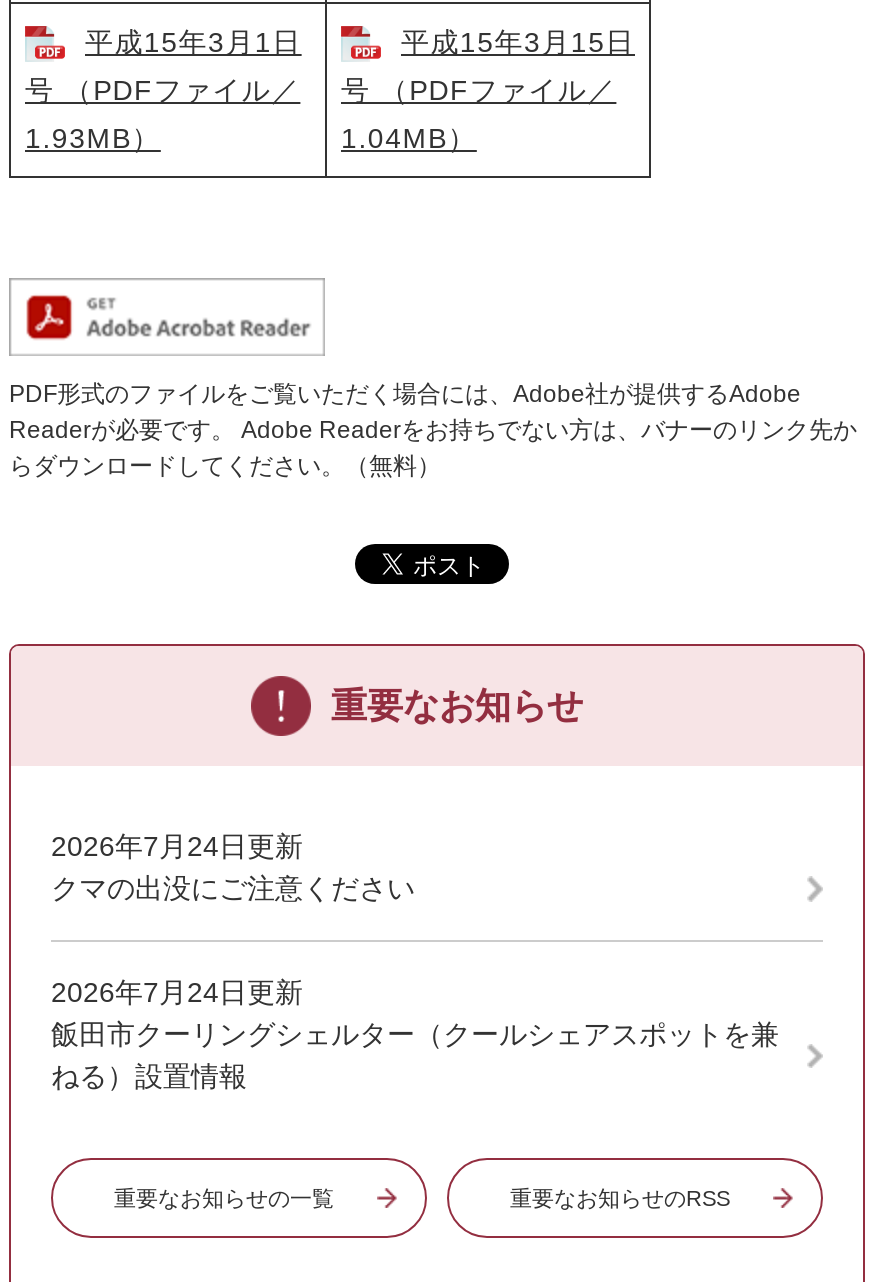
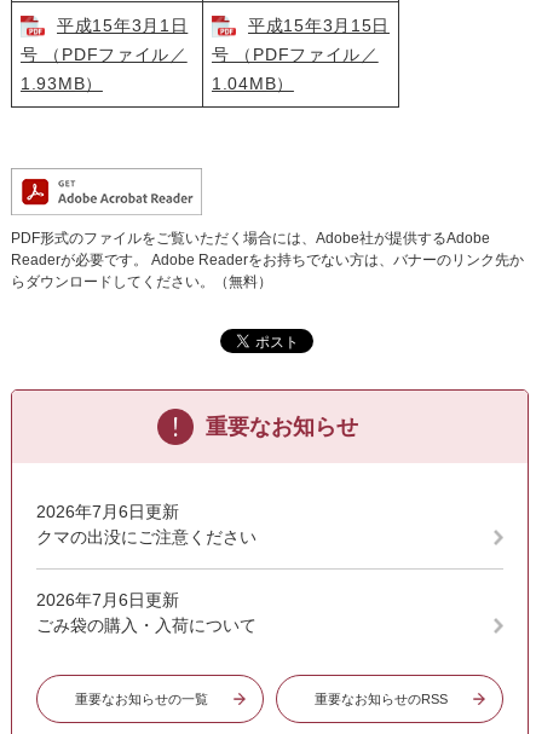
- 2026年7月24日更新
+ 2026年7月6日更新

- 2026年7月24日更新
- 飯田市クーリングシェルター（クールシェアスポットを兼
- ねる）設置情報
+ 2026年7月6日更新
+ ごみ袋の購入・入荷について
